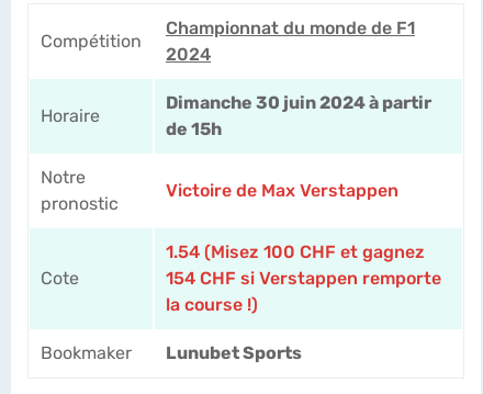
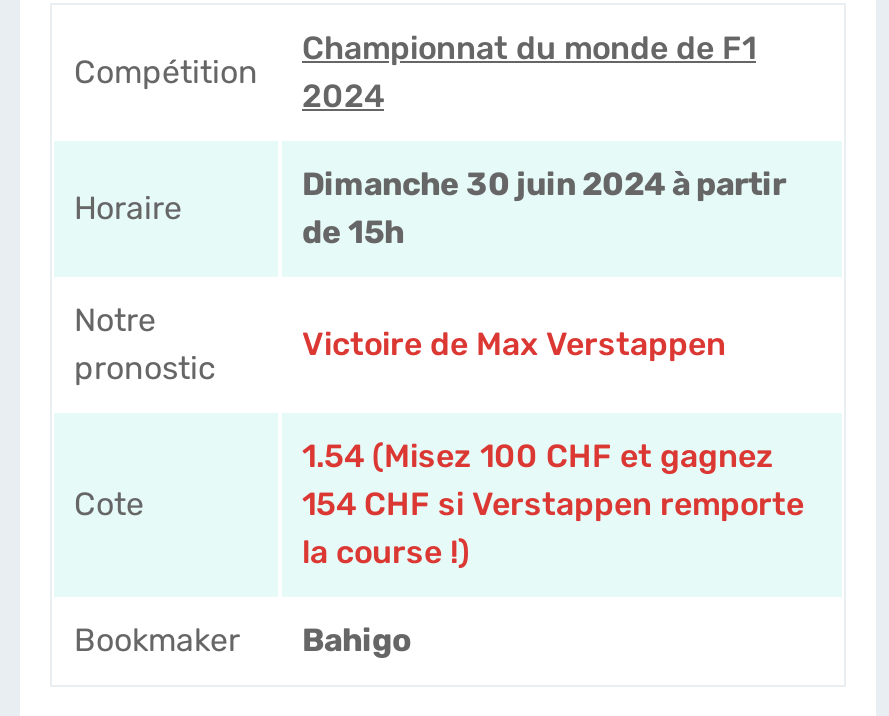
- Lunubet Sports
+ Bahigo
